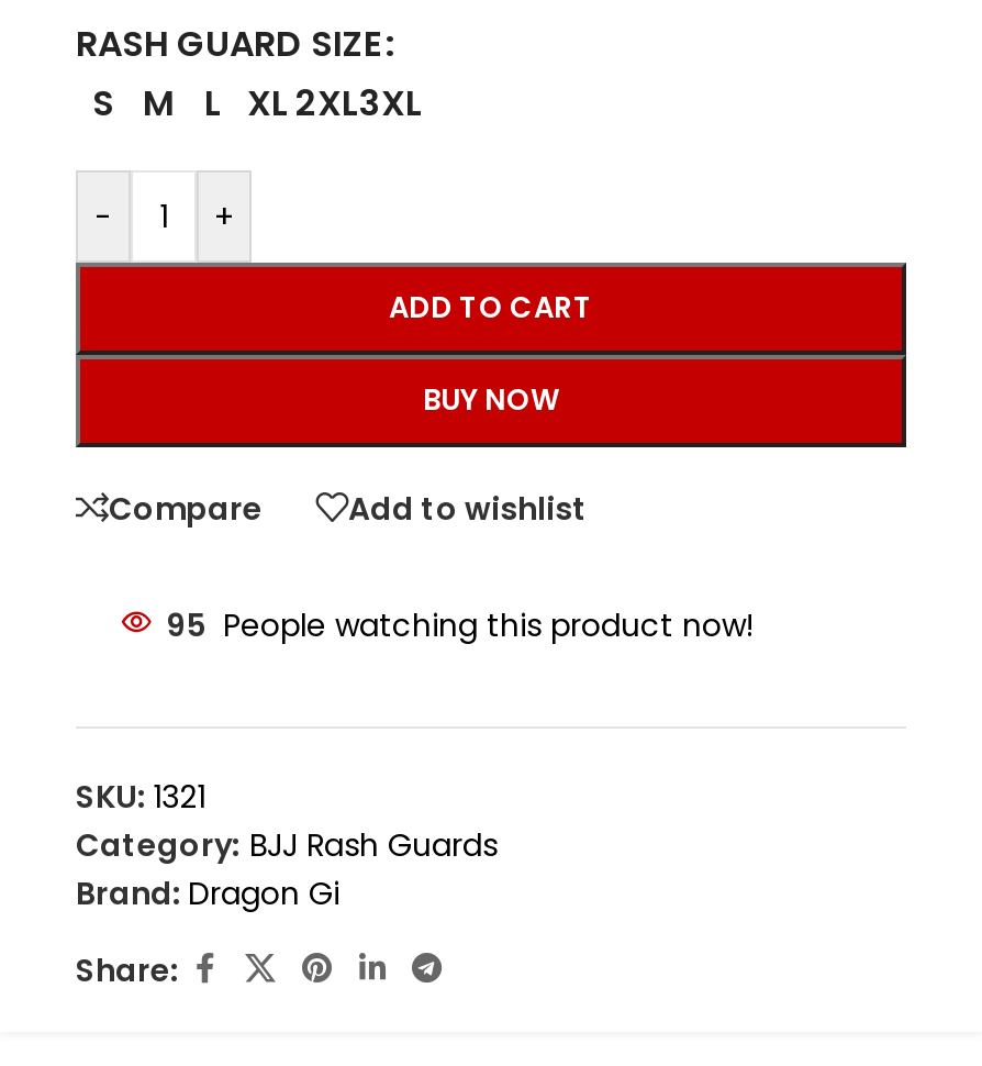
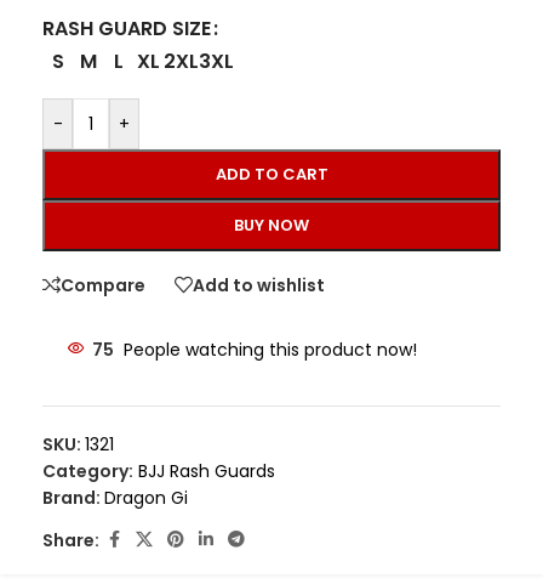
- 95 People watching this product now!
+ 75 People watching this product now!
